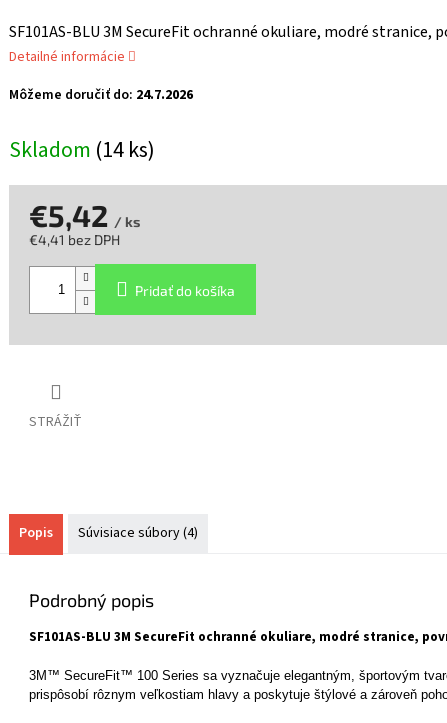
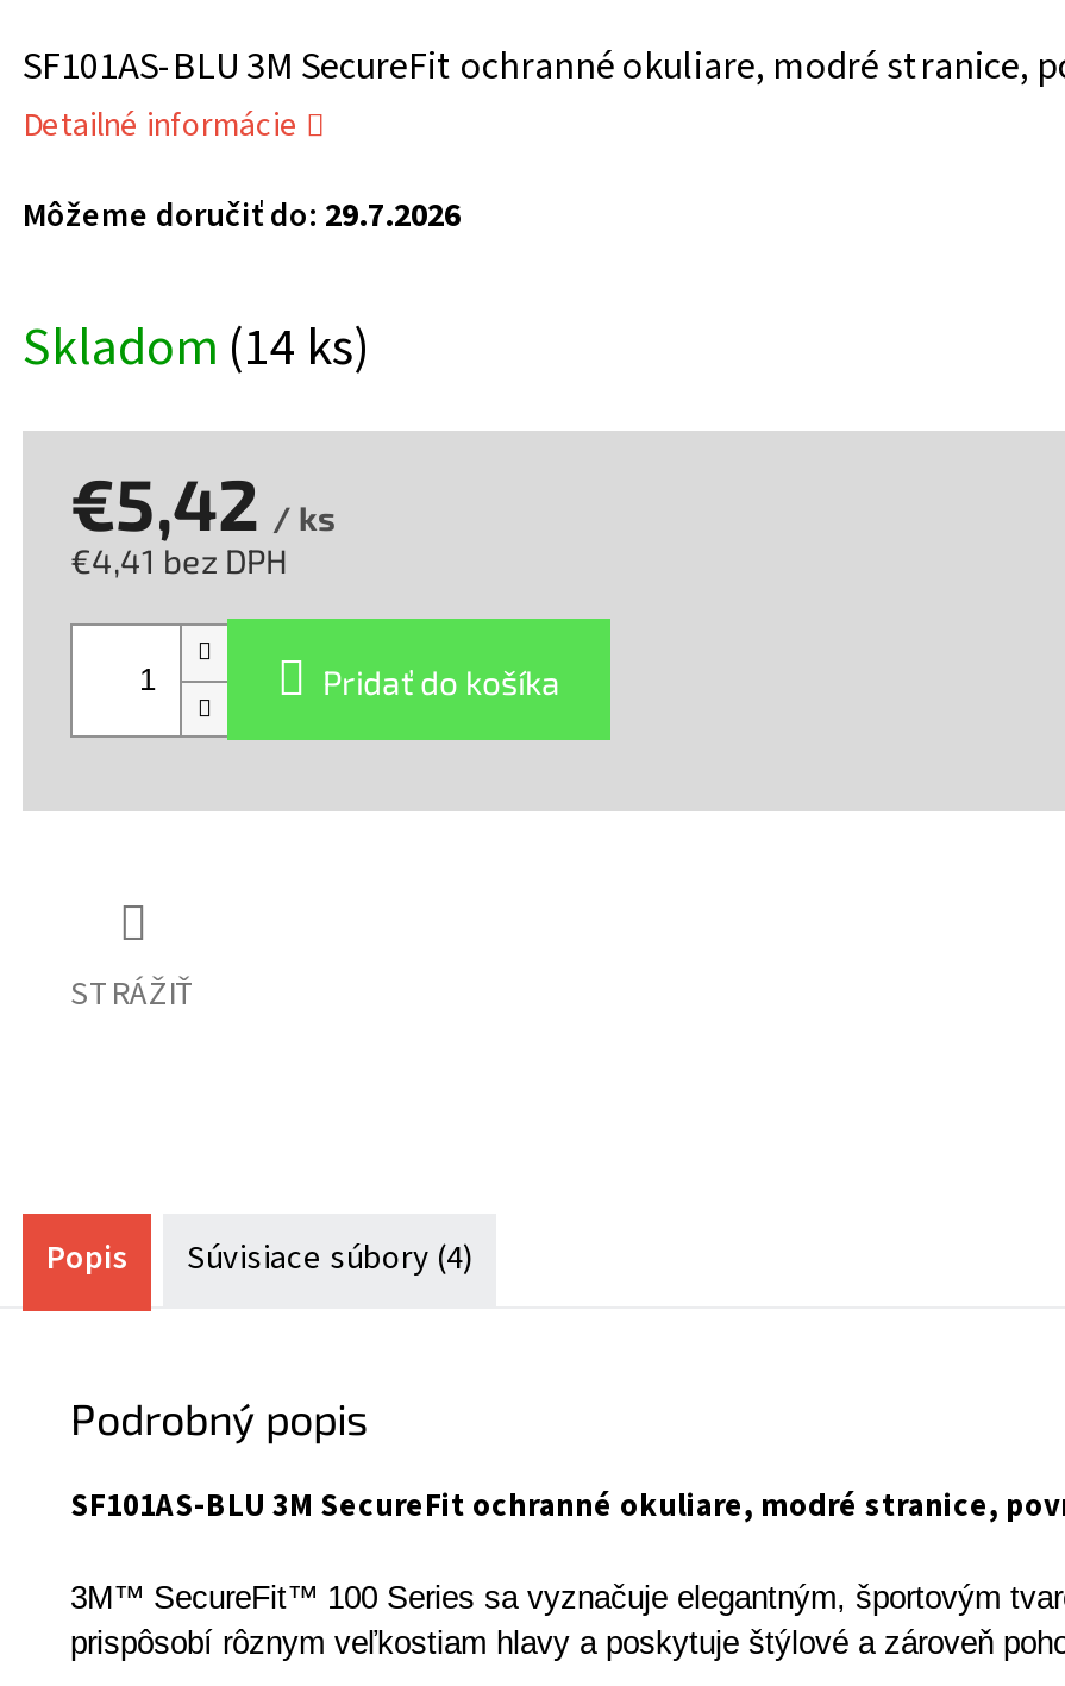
- Môžeme doručiť do: 24.7.2026
+ Môžeme doručiť do: 29.7.2026
